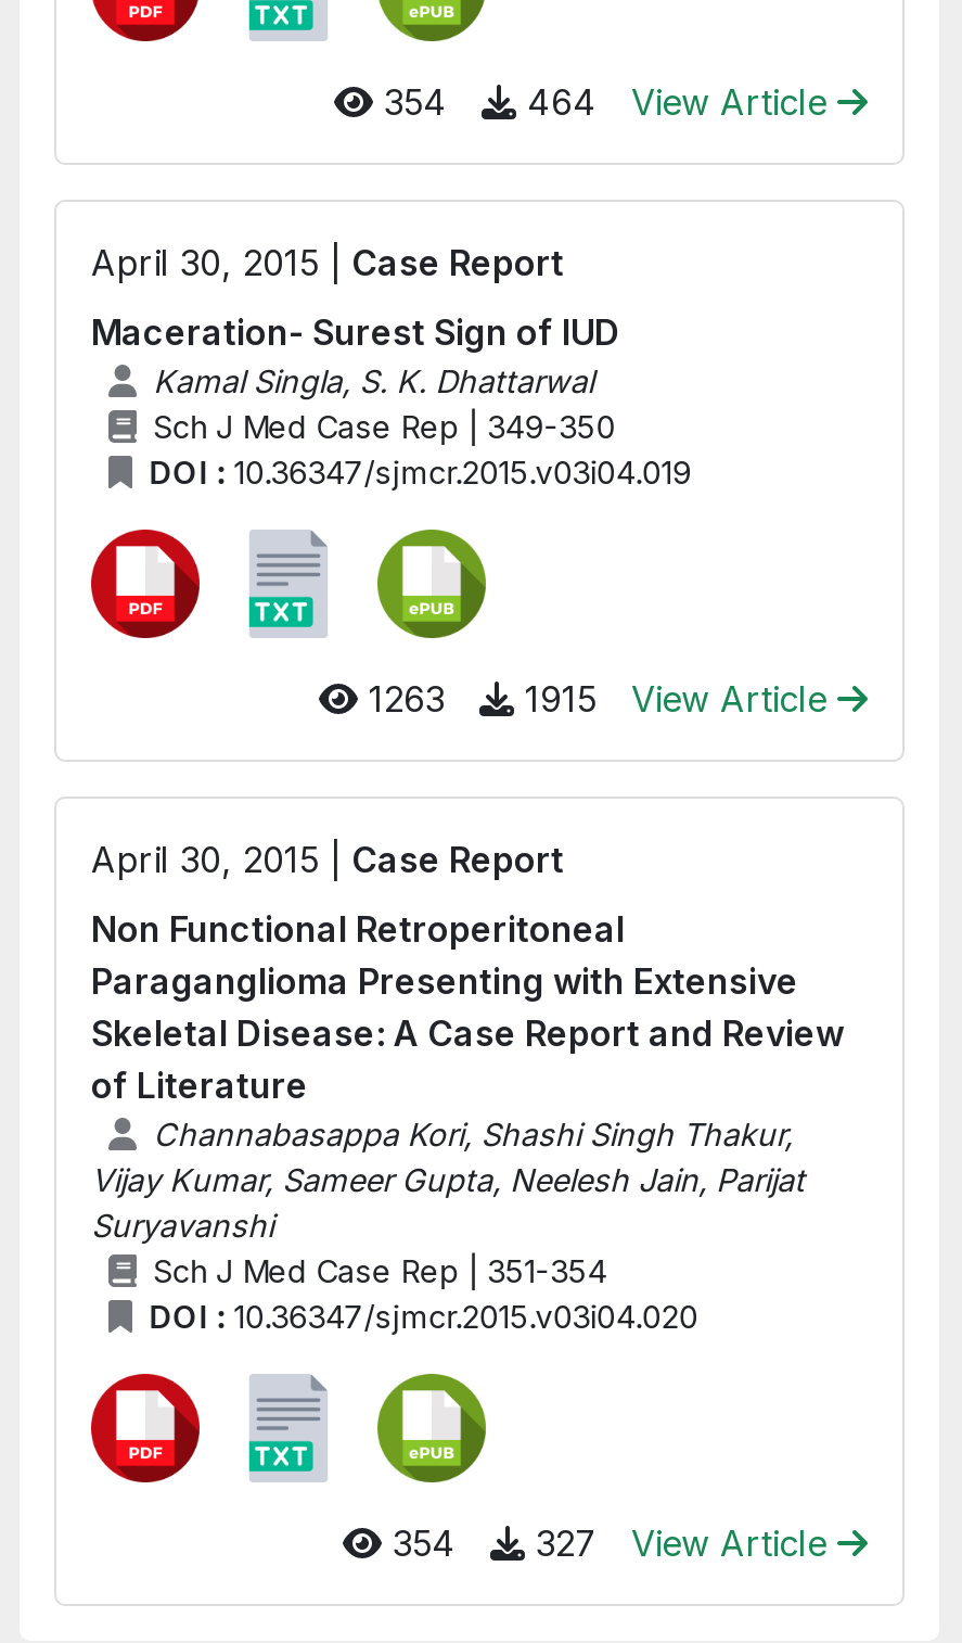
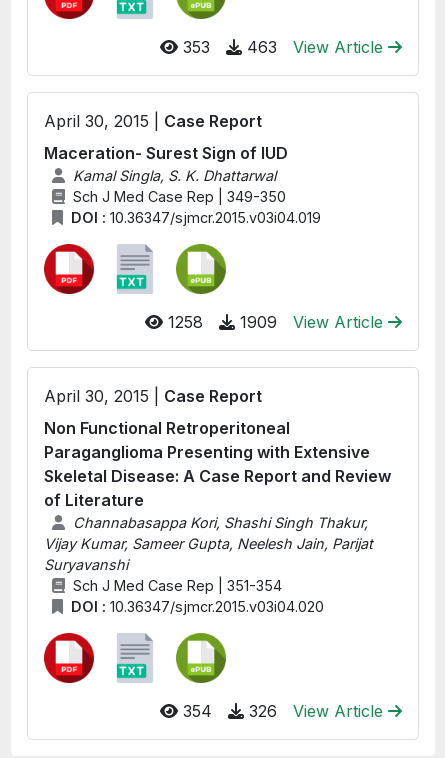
- 354
+ 353

- 464
+ 463

- 1263
+ 1258

- 1915
+ 1909

- 354 327 View Article
+ 354 326 View Article
